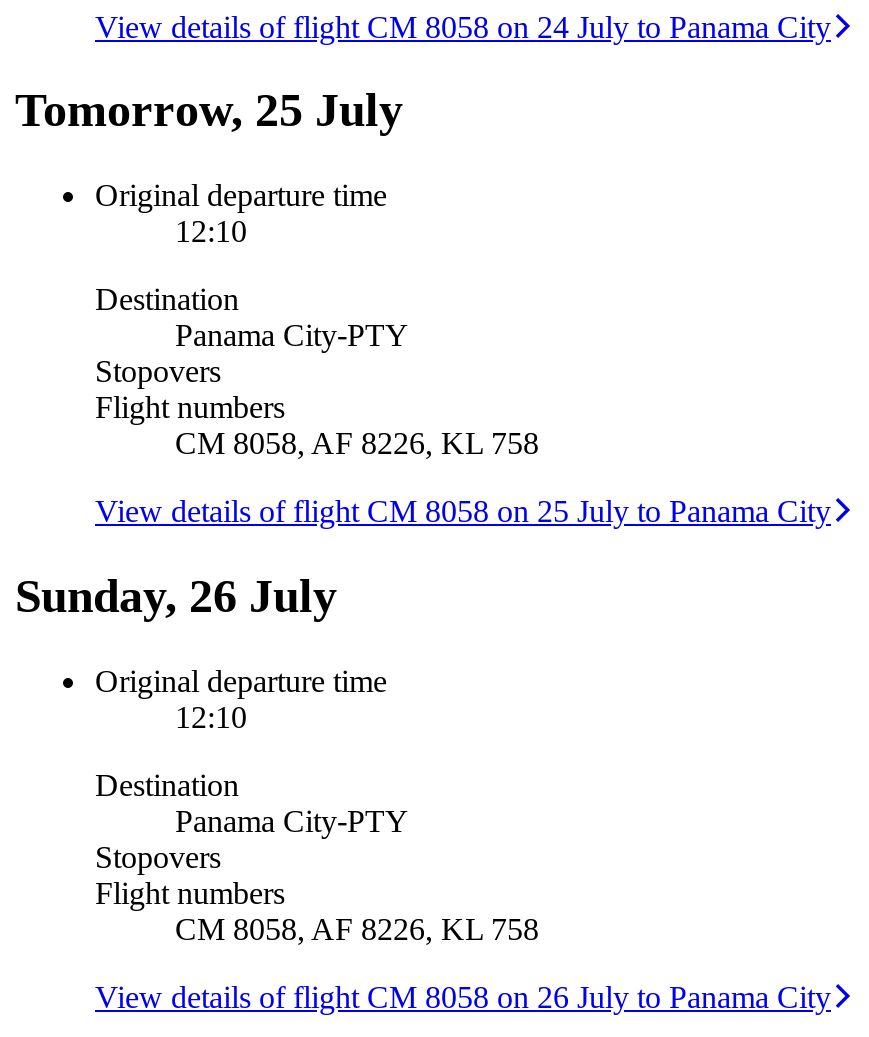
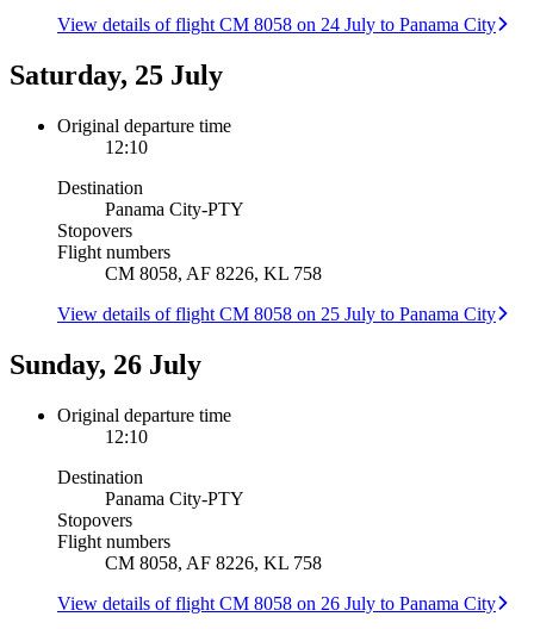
- Tomorrow, 25 July
+ Saturday, 25 July
